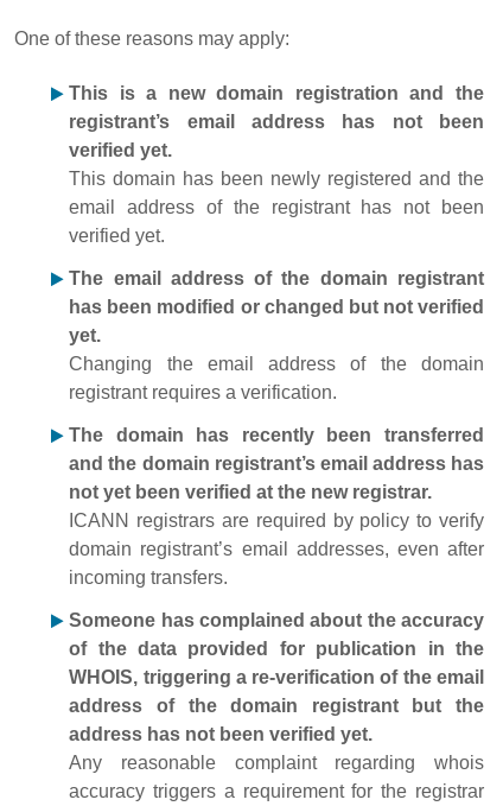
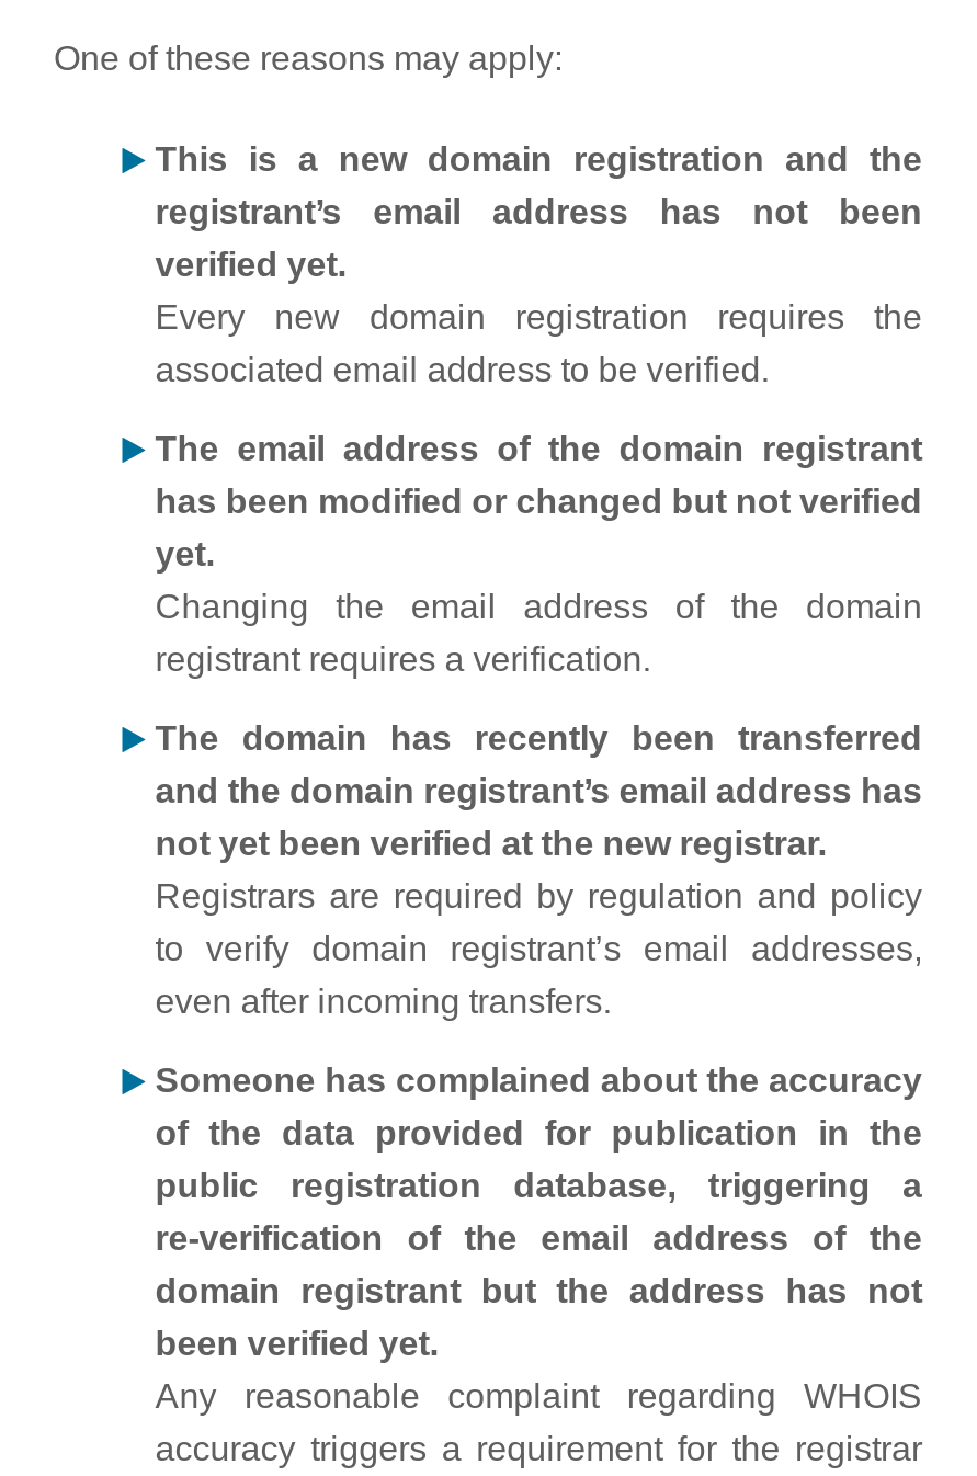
- This domain has been newly registered and the
- email address of the registrant has not been
- verified yet.
+ Every new domain registration requires the
+ associated email address to be verified.

moved up: The email address of the domain registrant | has been modified or changed but not verified | yet. | Changing the email address of the domain | registrant requires a verification. | The domain has recently been transferred | and the domain registrant’s email address has | not yet been verified at the new registrar.

- ICANN registrars are required by policy to verify
- domain registrant’s email addresses, even after
- incoming transfers.
+ Registrars are required by regulation and policy
+ to verify domain registrant’s email addresses,
+ even after incoming transfers.

moved up: Someone has complained about the accuracy | of the data provided for publication in the

- WHOIS, triggering a re-verification of the email
- address of the domain registrant but the
- address has not been verified yet.
- Any reasonable complaint regarding whois
+ public registration database, triggering a
+ re‑verification of the email address of the
+ domain registrant but the address has not
+ been verified yet.
+ Any reasonable complaint regarding WHOIS
